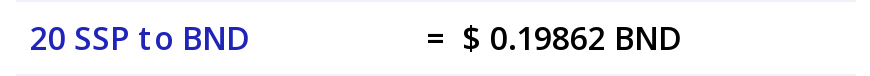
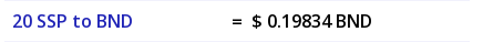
- = $ 0.19862 BND
+ = $ 0.19834 BND
